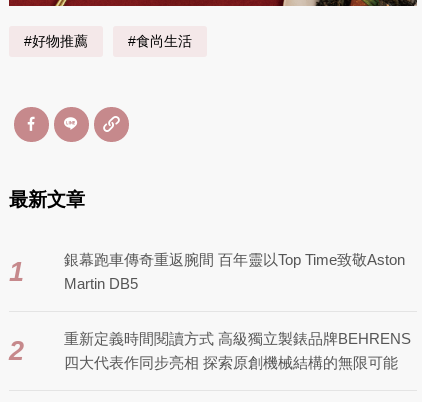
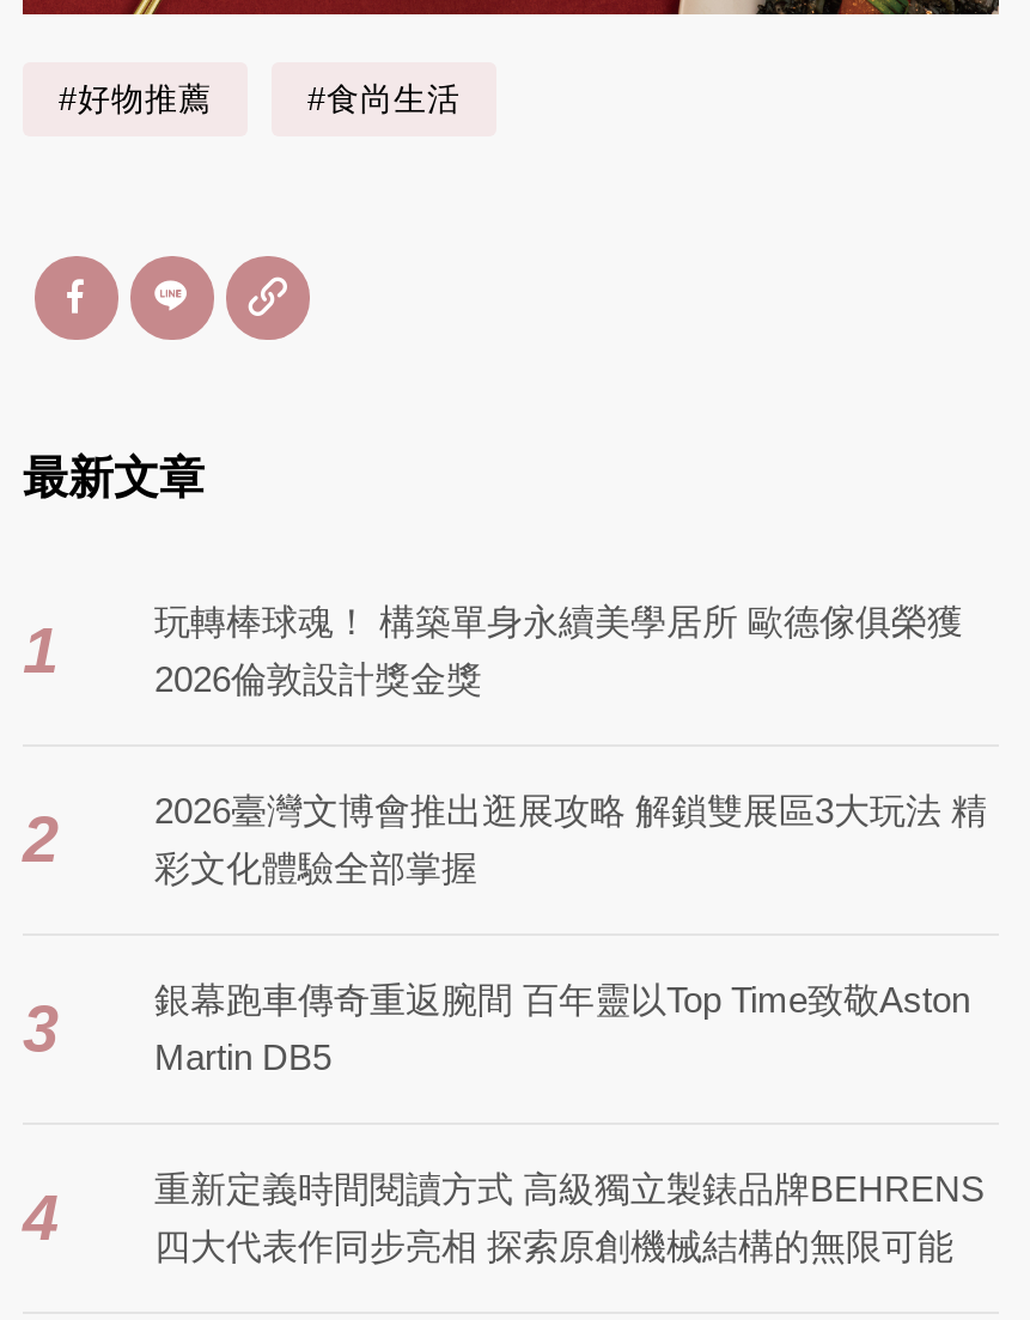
+ 玩轉棒球魂！ 構築單身永續美學居所 歐德傢俱榮獲
+ 2026倫敦設計獎金獎
+ 2
+ 2026臺灣文博會推出逛展攻略 解鎖雙展區3大玩法 精
+ 彩文化體驗全部掌握
+ 3

- 2
+ 4
